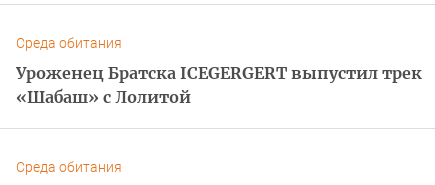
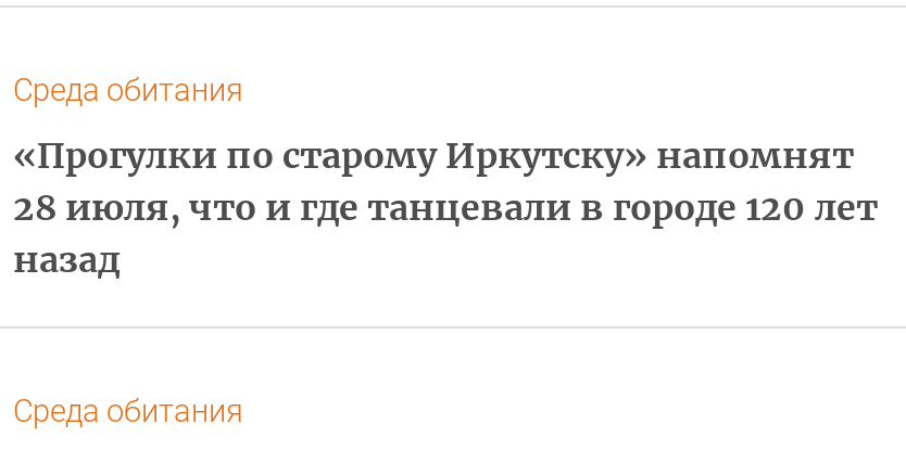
- Уроженец Братска ICEGERGERT выпустил трек
- «Шабаш» с Лолитой
+ «Прогулки по старому Иркутску» напомнят
+ 28 июля, что и где танцевали в городе 120 лет
+ назад
